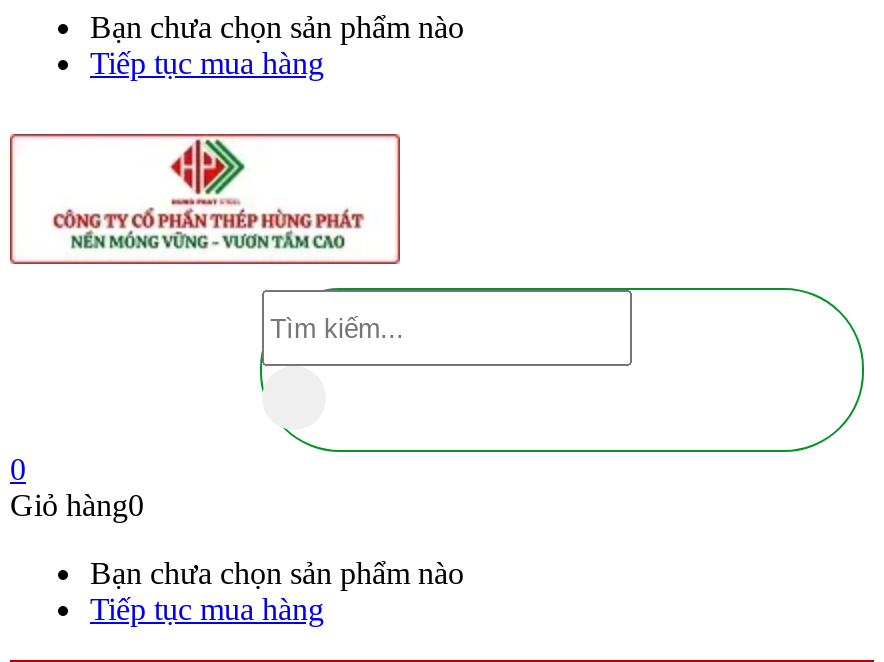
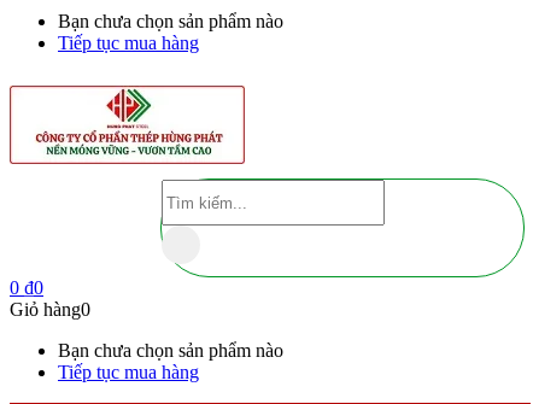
- 0
+ 0 ₫0
